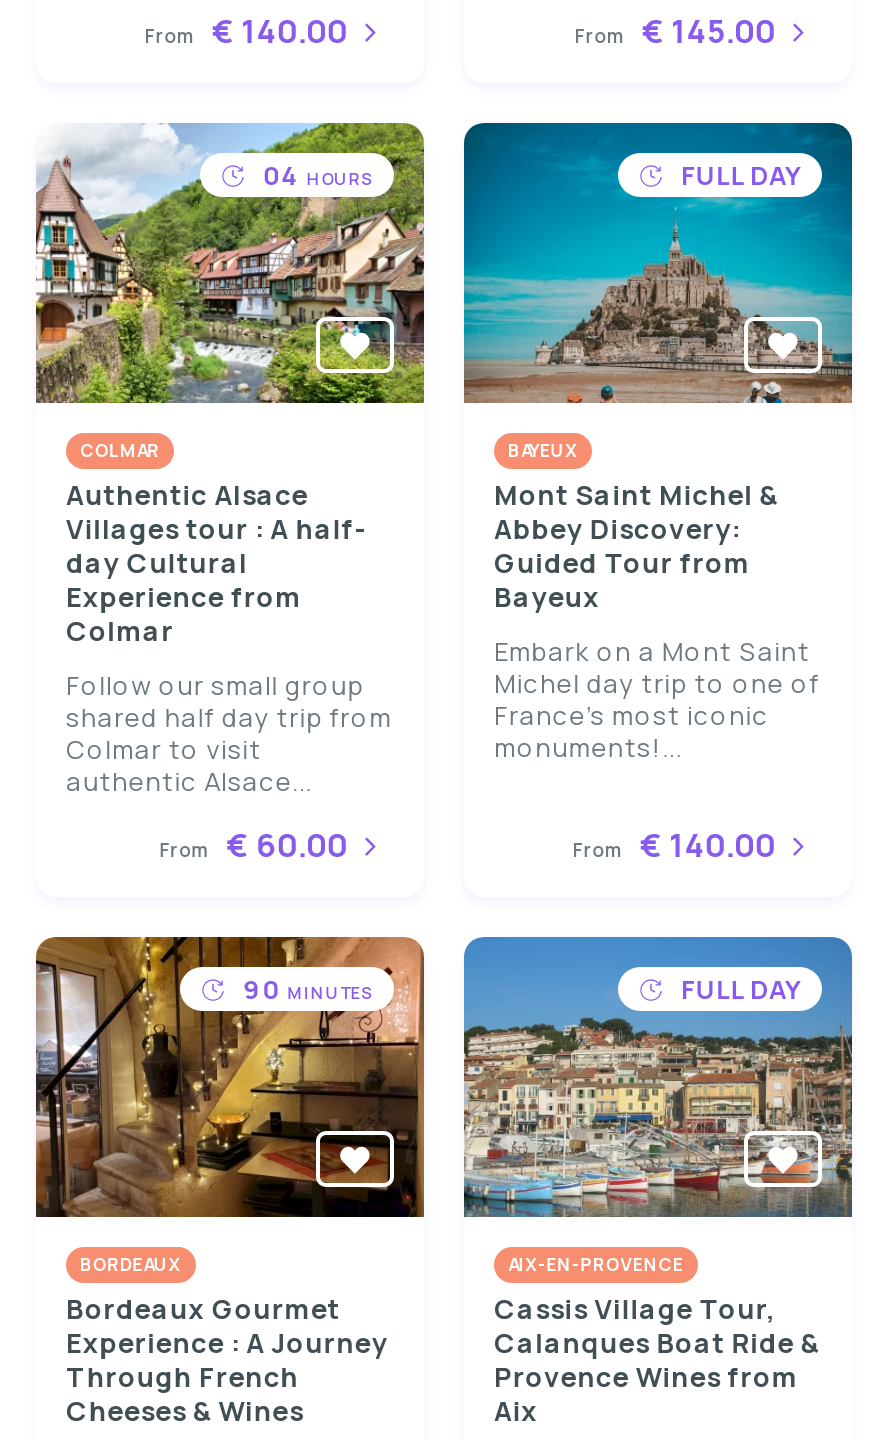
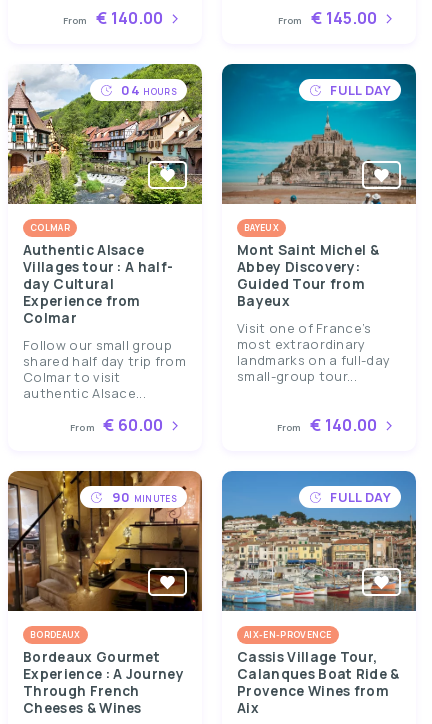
- Embark on a Mont Saint
- Michel day trip to one of
- France’s most iconic
- monuments!...
+ Visit one of France’s
+ most extraordinary
+ landmarks on a full-day
+ small-group tour...
